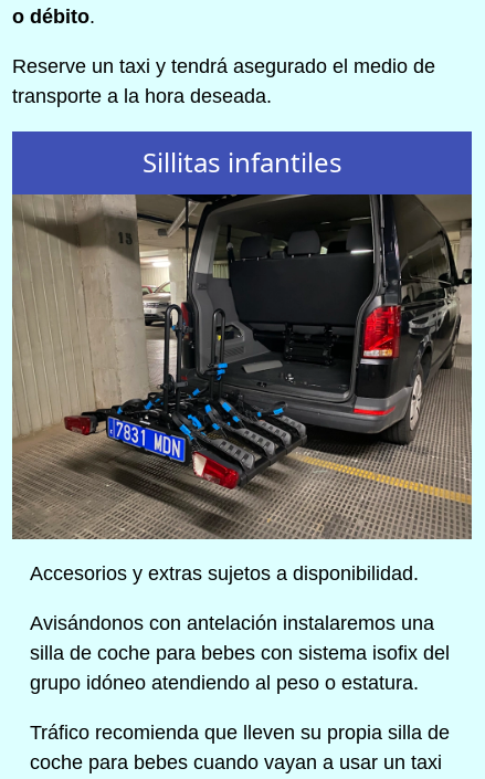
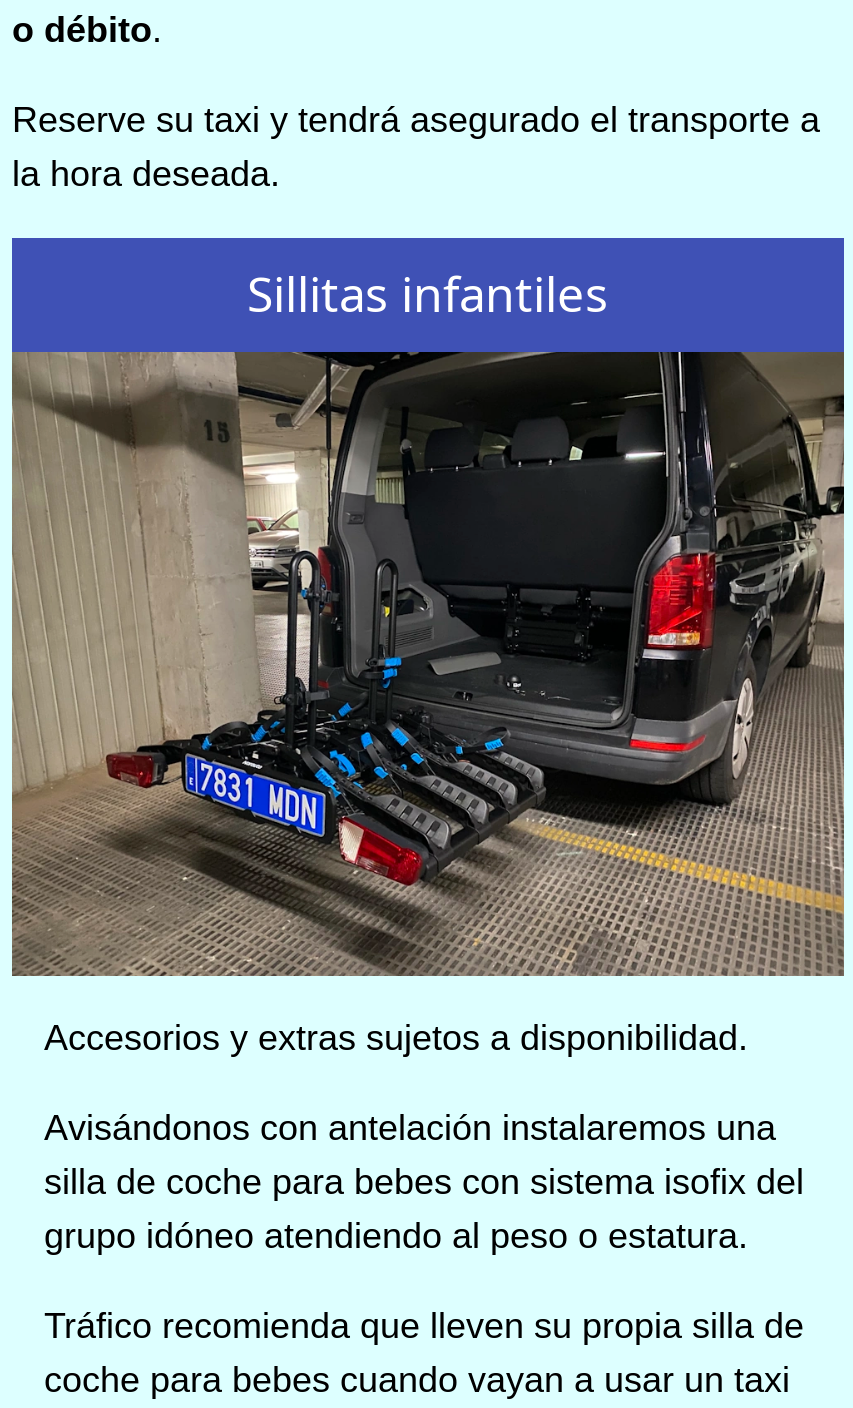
- Reserve un taxi y tendrá asegurado el medio de
- transporte a la hora deseada.
+ Reserve su taxi y tendrá asegurado el transporte a
+ la hora deseada.
